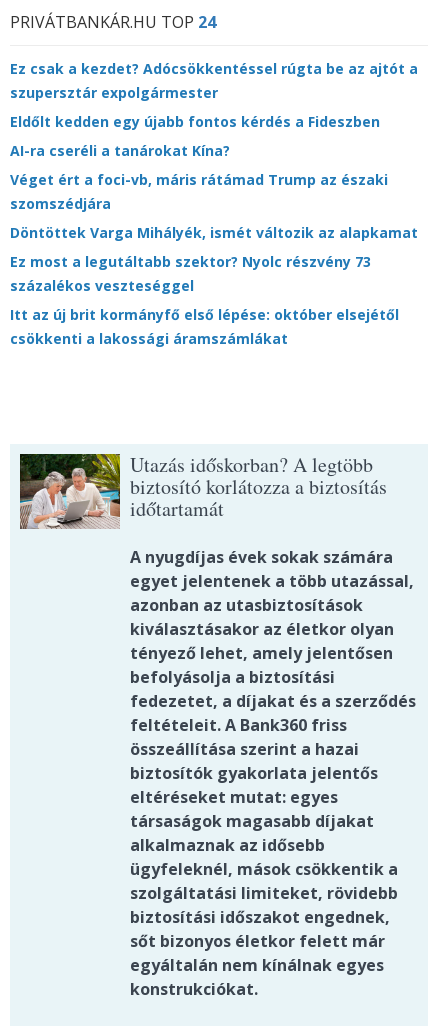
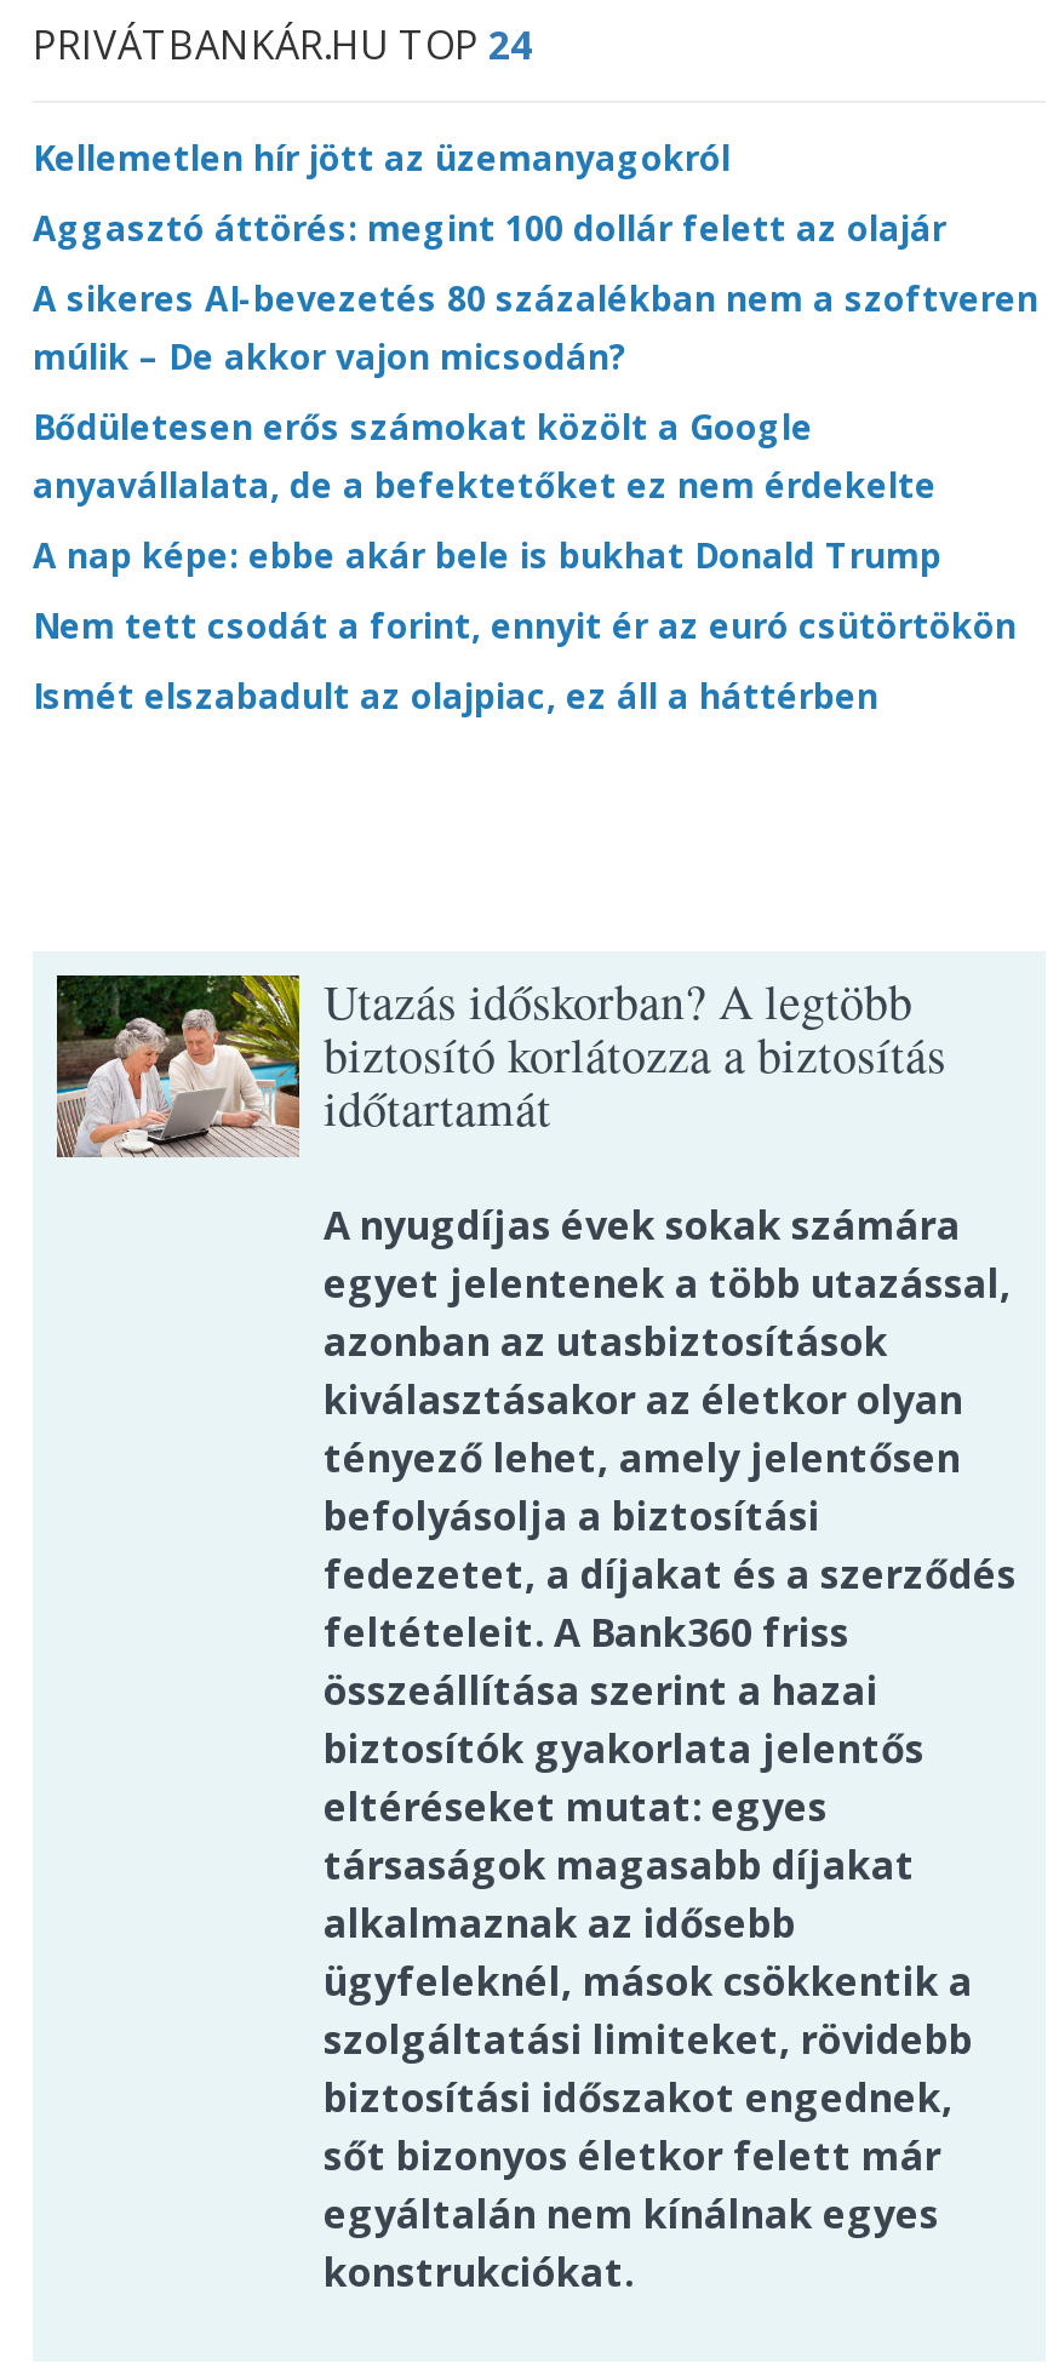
- Ez csak a kezdet? Adócsökkentéssel rúgta be az ajtót a
- szupersztár expolgármester
+ Kellemetlen hír jött az üzemanyagokról

- Eldőlt kedden egy újabb fontos kérdés a Fideszben
+ Aggasztó áttörés: megint 100 dollár felett az olajár

- AI-ra cseréli a tanárokat Kína?
+ A sikeres AI-bevezetés 80 százalékban nem a szoftveren
+ múlik – De akkor vajon micsodán?

- Véget ért a foci-vb, máris rátámad Trump az északi
- szomszédjára
+ Bődületesen erős számokat közölt a Google
+ anyavállalata, de a befektetőket ez nem érdekelte

- Döntöttek Varga Mihályék, ismét változik az alapkamat
+ A nap képe: ebbe akár bele is bukhat Donald Trump

- Ez most a legutáltabb szektor? Nyolc részvény 73
- százalékos veszteséggel
+ Nem tett csodát a forint, ennyit ér az euró csütörtökön

- Itt az új brit kormányfő első lépése: október elsejétől
- csökkenti a lakossági áramszámlákat
+ Ismét elszabadult az olajpiac, ez áll a háttérben
